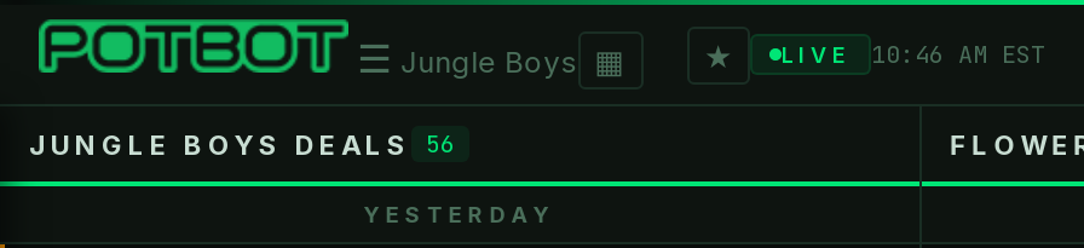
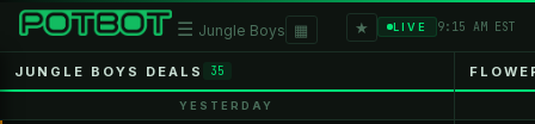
- 10:46 AM EST
+ 9:15 AM EST

- JUNGLE BOYS DEALS 56
+ JUNGLE BOYS DEALS 35
